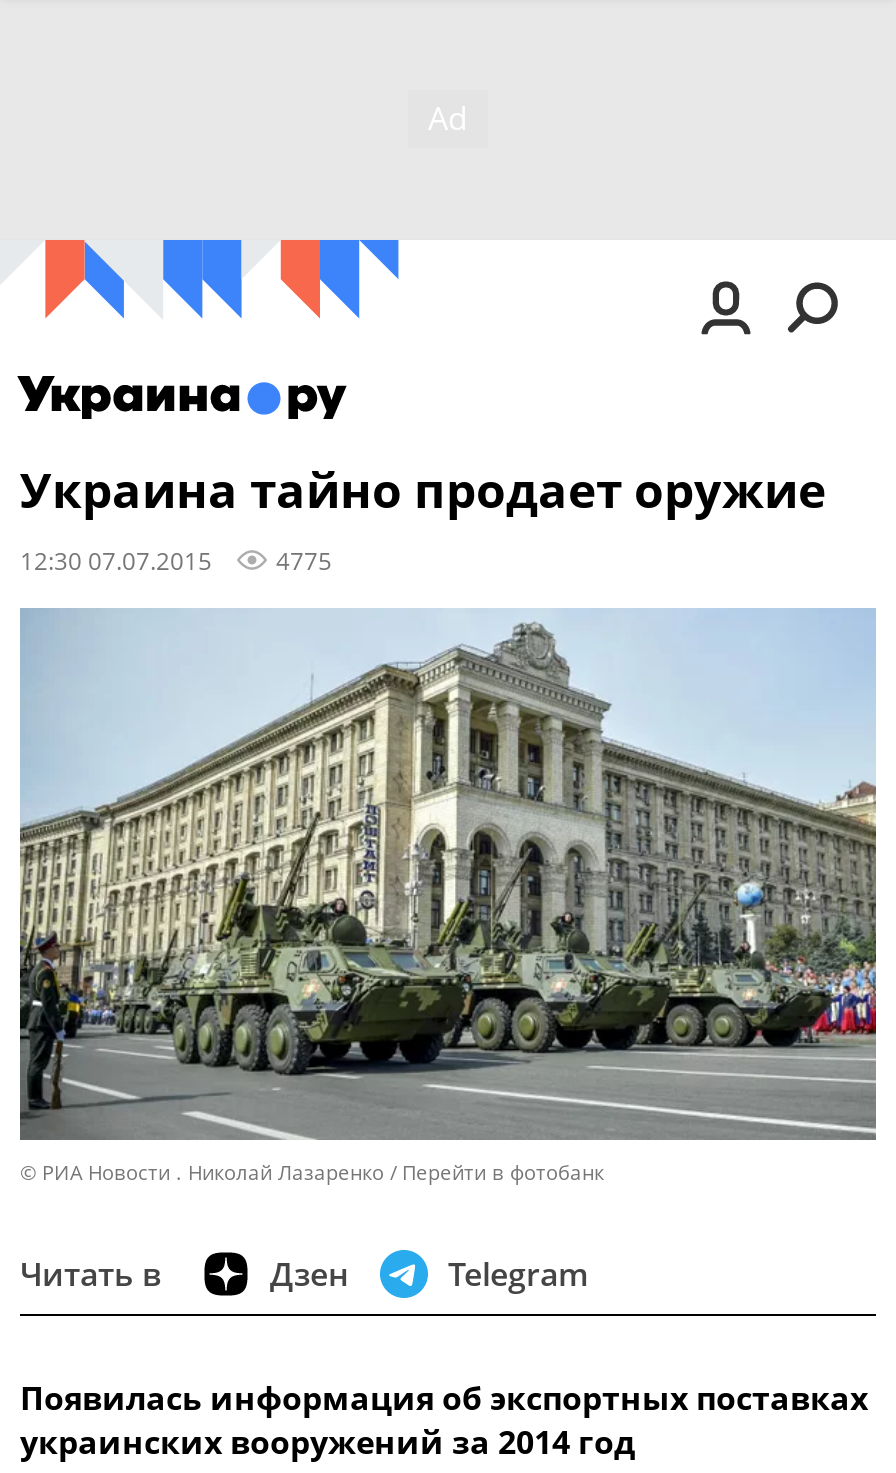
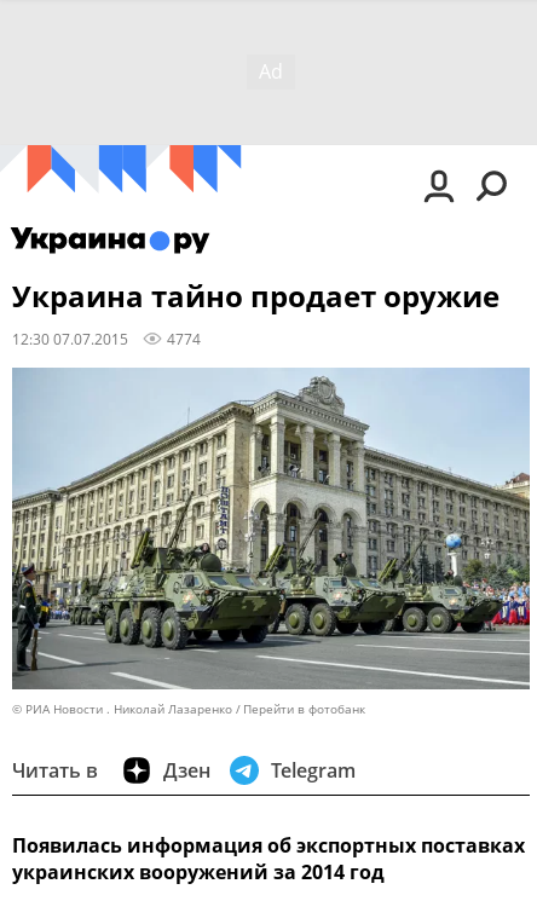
- 12:30 07.07.2015 4775
+ 12:30 07.07.2015 4774
